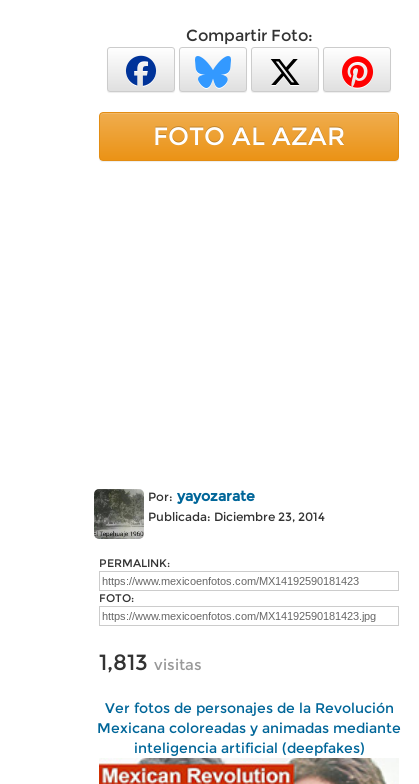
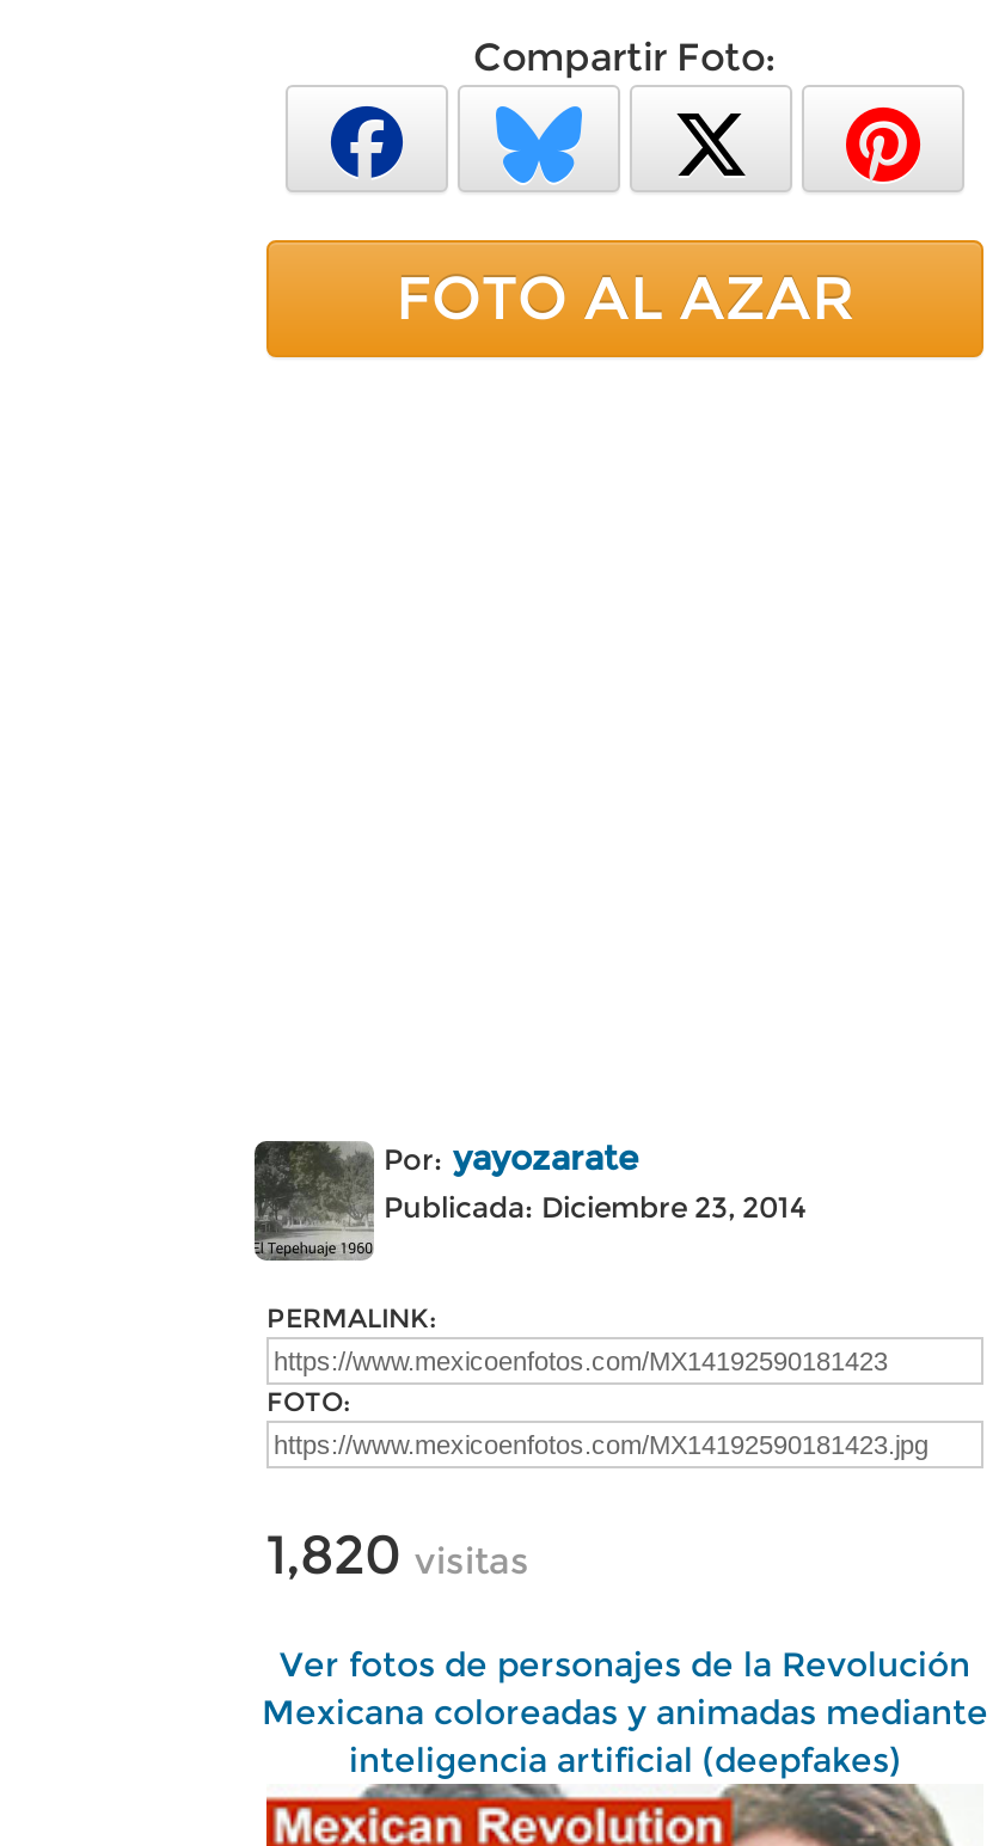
- 1,813 visitas
+ 1,820 visitas
